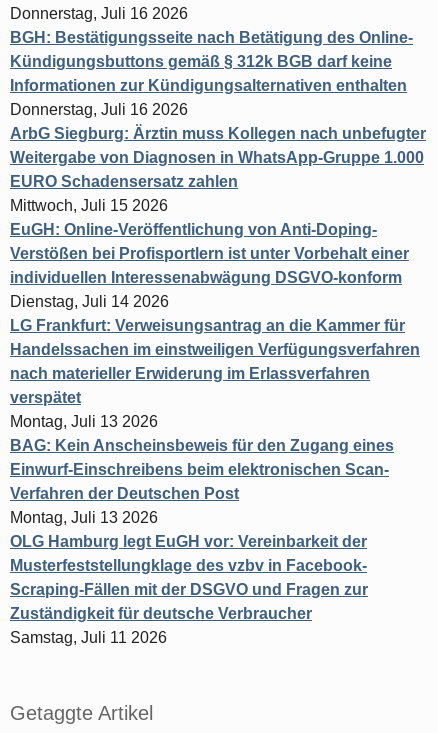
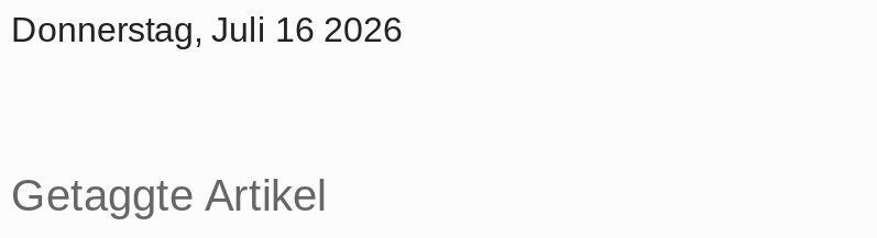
- BGH: Bestätigungsseite nach Betätigung des Online-
- Kündigungsbuttons gemäß § 312k BGB darf keine
- Informationen zur Kündigungsalternativen enthalten
- Donnerstag, Juli 16 2026
- ArbG Siegburg: Ärztin muss Kollegen nach unbefugter
- Weitergabe von Diagnosen in WhatsApp-Gruppe 1.000
- EURO Schadensersatz zahlen
- Mittwoch, Juli 15 2026
- EuGH: Online-Veröffentlichung von Anti-Doping-
- Verstößen bei Profisportlern ist unter Vorbehalt einer
- individuellen Interessenabwägung DSGVO-konform
- Dienstag, Juli 14 2026
- LG Frankfurt: Verweisungsantrag an die Kammer für
- Handelssachen im einstweiligen Verfügungsverfahren
- nach materieller Erwiderung im Erlassverfahren
- verspätet
- Montag, Juli 13 2026
- BAG: Kein Anscheinsbeweis für den Zugang eines
- Einwurf-Einschreibens beim elektronischen Scan-
- Verfahren der Deutschen Post
- Montag, Juli 13 2026
- OLG Hamburg legt EuGH vor: Vereinbarkeit der
- Musterfeststellungklage des vzbv in Facebook-
- Scraping-Fällen mit der DSGVO und Fragen zur
- Zuständigkeit für deutsche Verbraucher
- Samstag, Juli 11 2026
